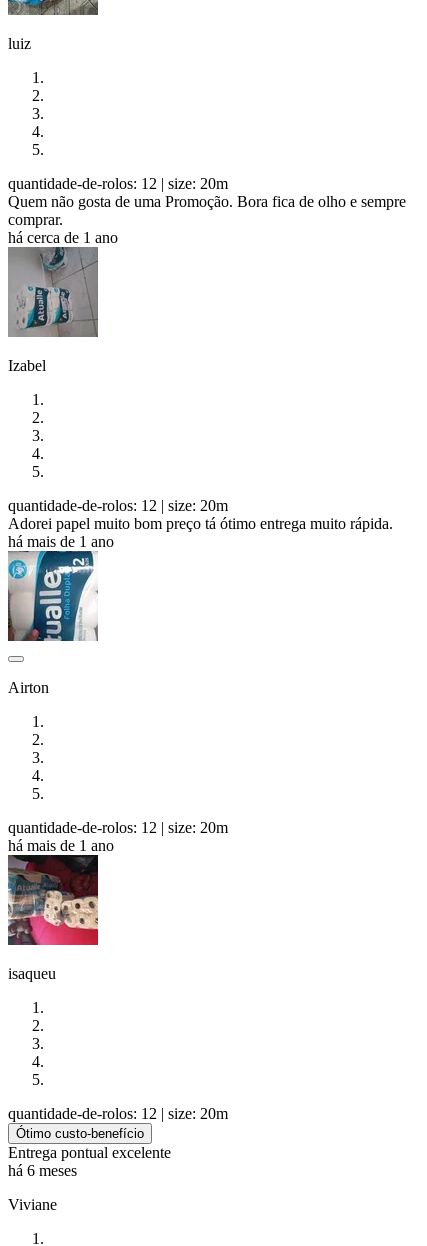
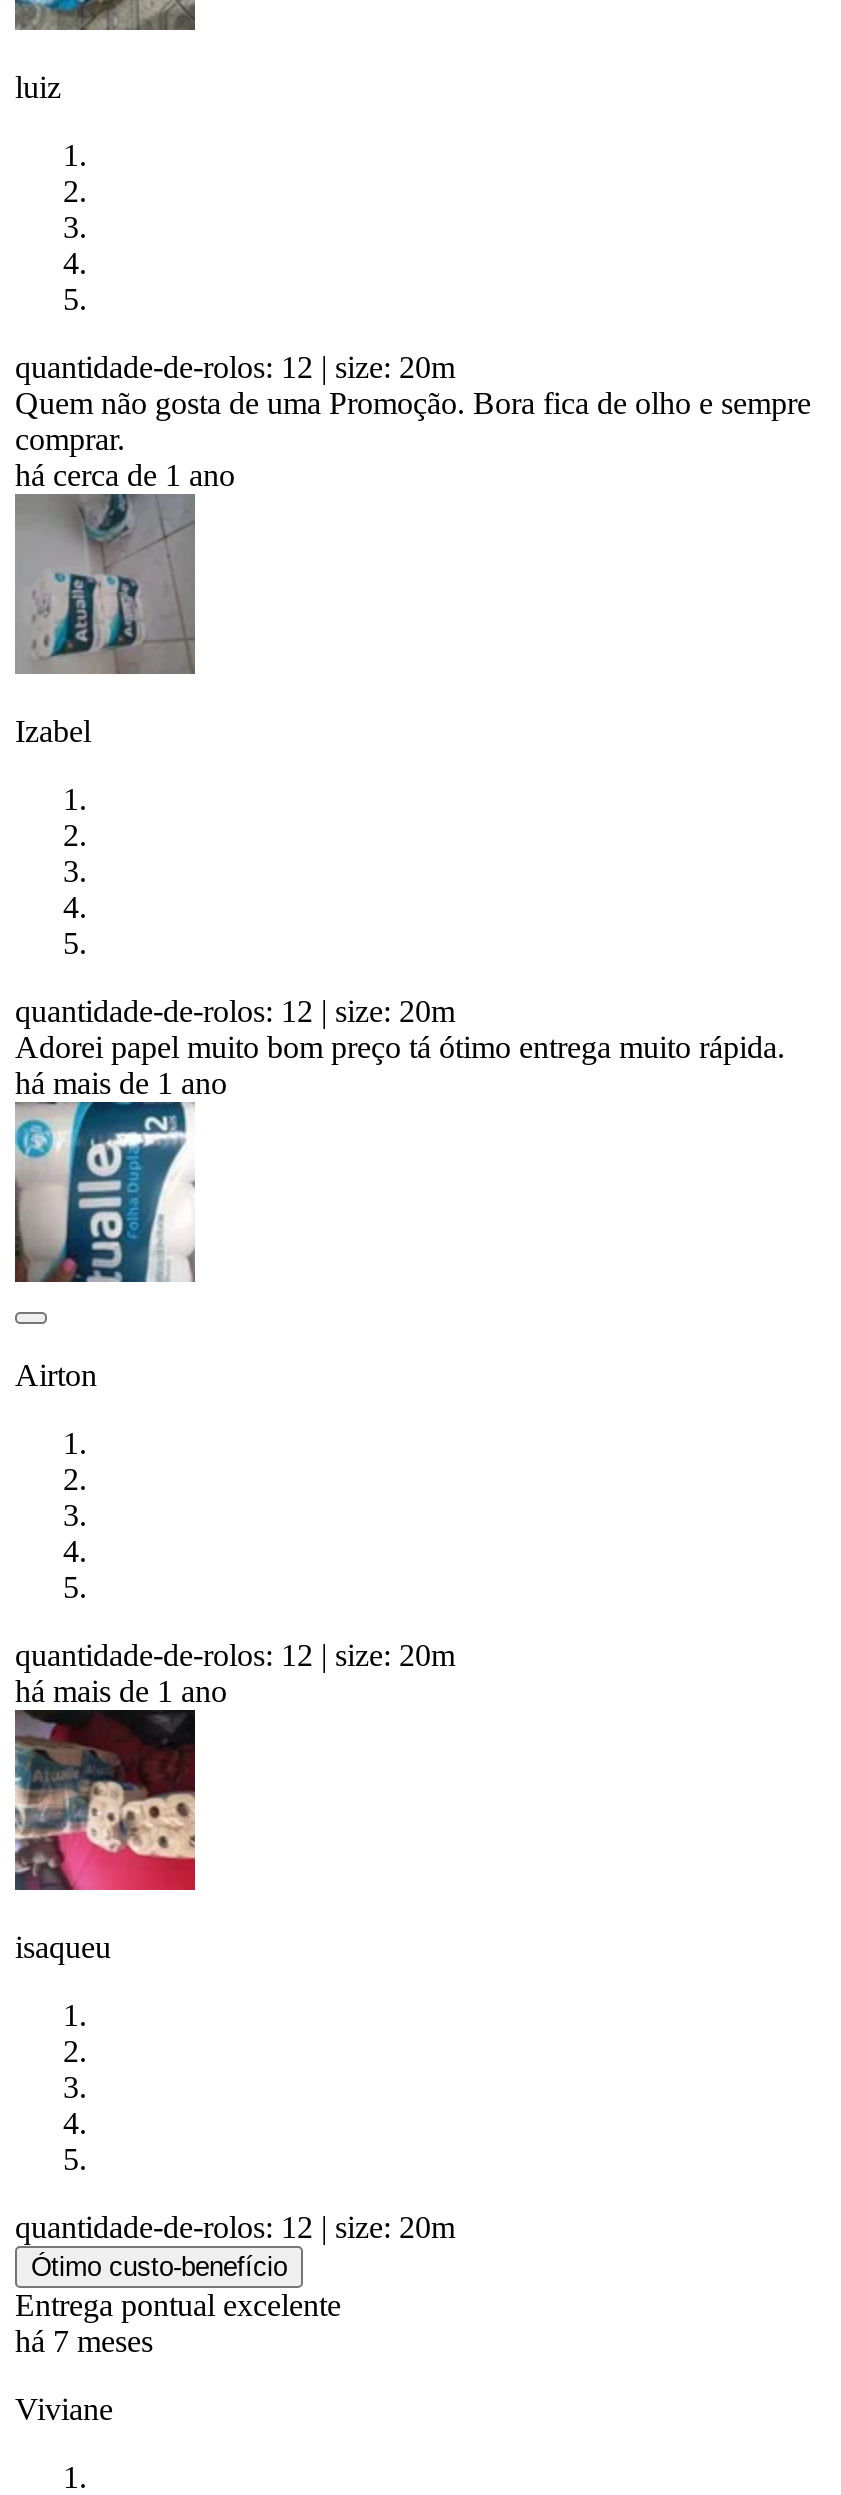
- há 6 meses
+ há 7 meses
